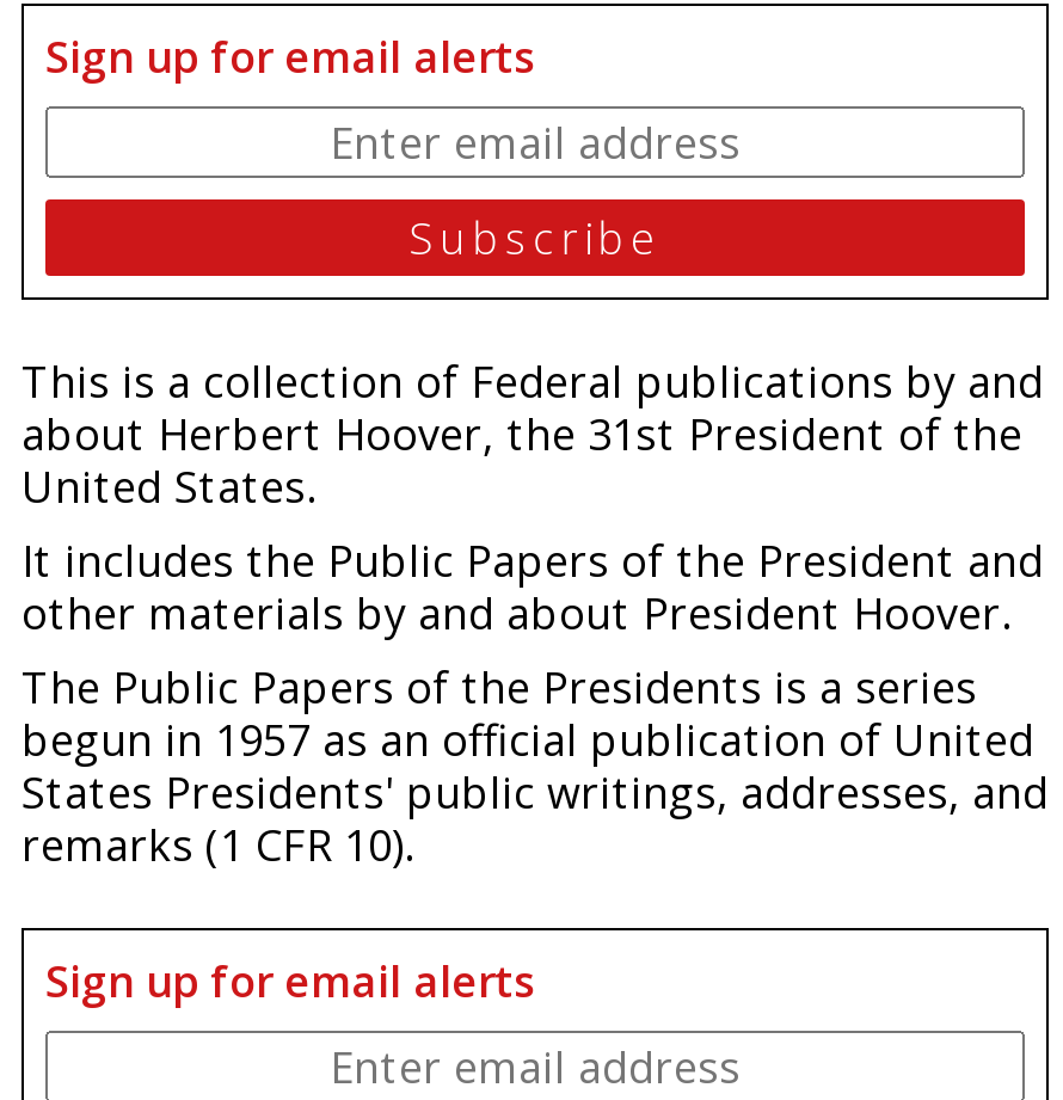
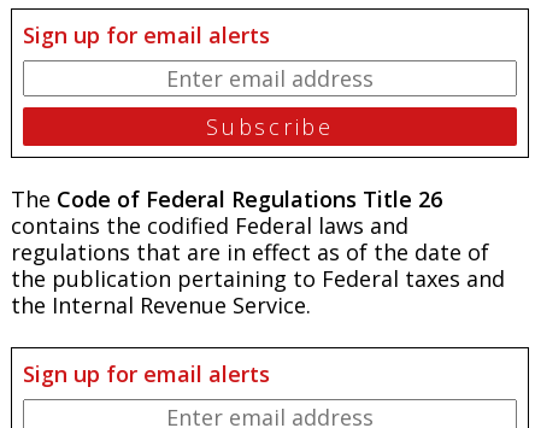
- This is a collection of Federal publications by and
- about Herbert Hoover, the 31st President of the
- United States.
- It includes the Public Papers of the President and
- other materials by and about President Hoover.
- The Public Papers of the Presidents is a series
- begun in 1957 as an official publication of United
- States Presidents' public writings, addresses, and
- remarks (1 CFR 10).
+ The Code of Federal Regulations Title 26
+ contains the codified Federal laws and
+ regulations that are in effect as of the date of
+ the publication pertaining to Federal taxes and
+ the Internal Revenue Service.
